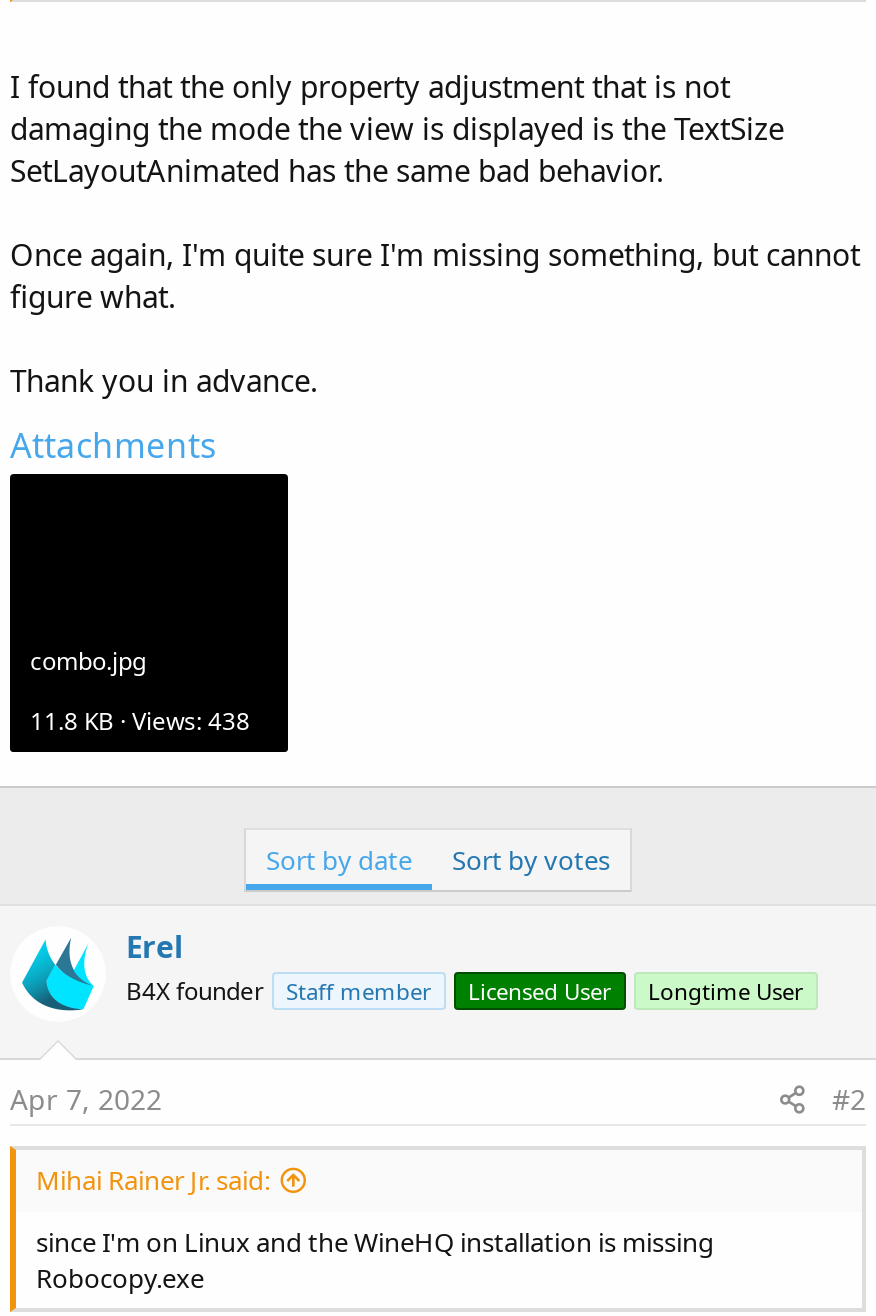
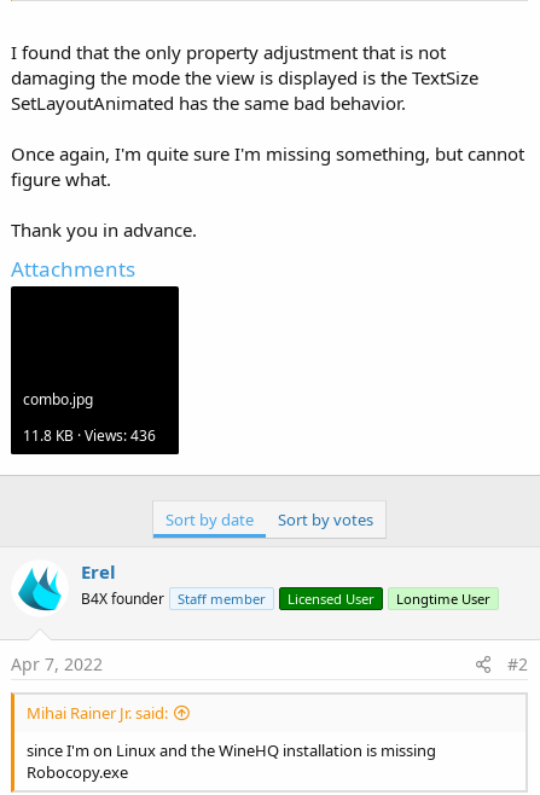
- 11.8 KB · Views: 438
+ 11.8 KB · Views: 436
